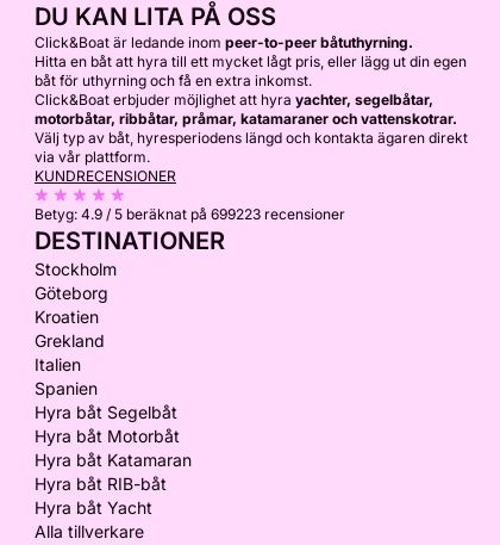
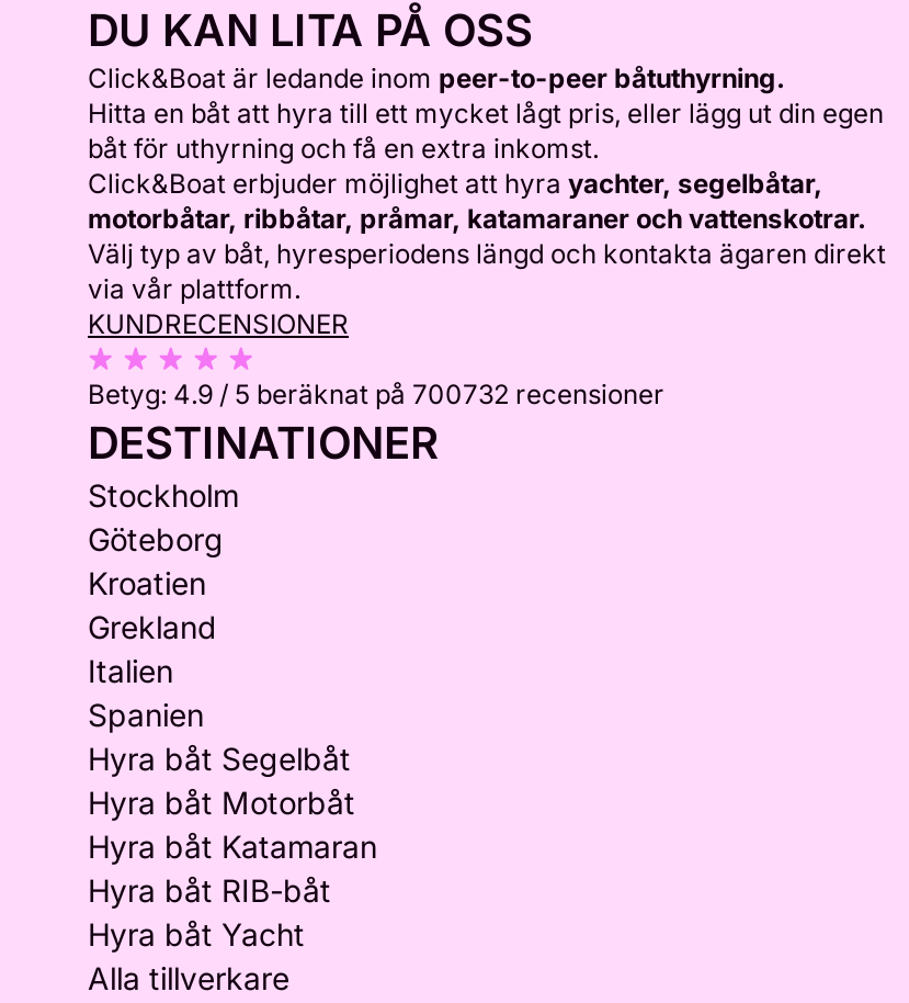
- Betyg: 4.9 / 5 beräknat på 699223 recensioner
+ Betyg: 4.9 / 5 beräknat på 700732 recensioner
